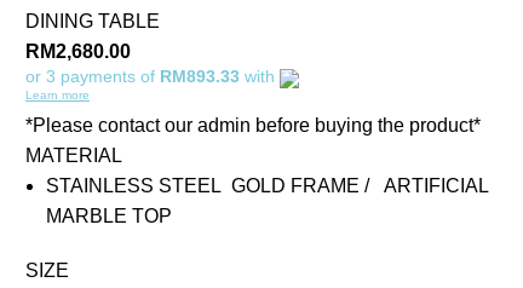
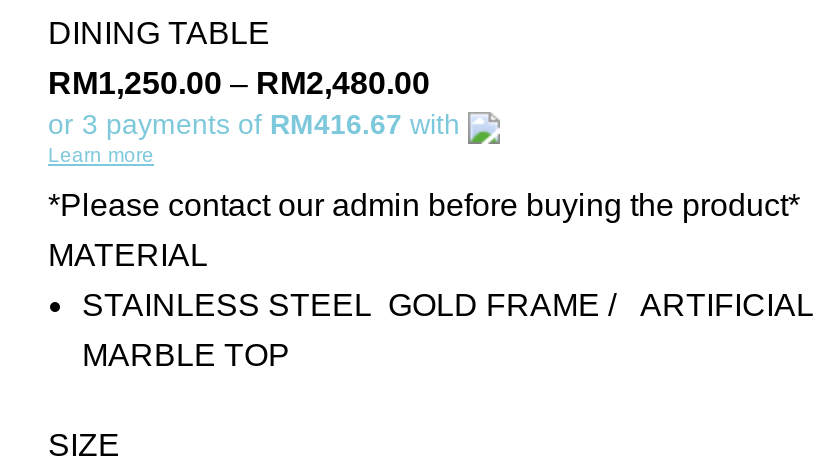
- RM2,680.00
- or 3 payments of RM893.33 with
+ RM1,250.00 – RM2,480.00
+ or 3 payments of RM416.67 with
